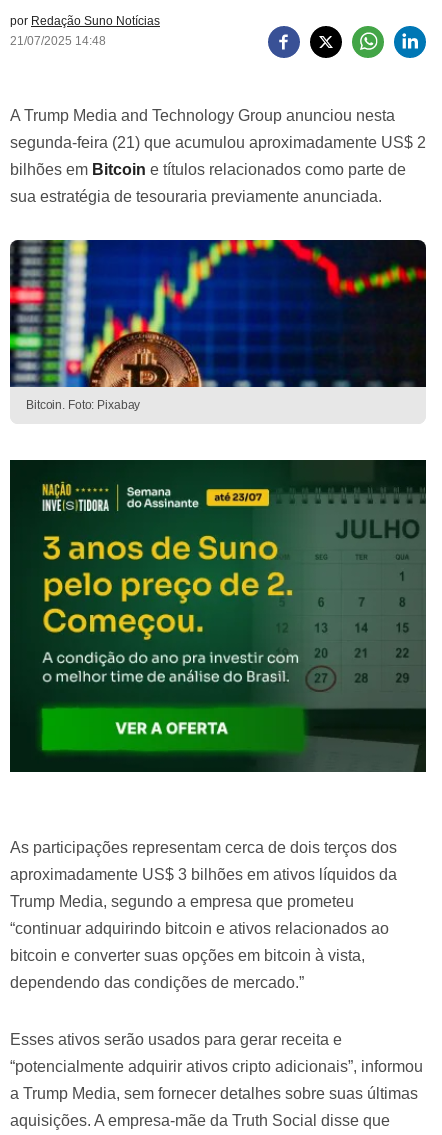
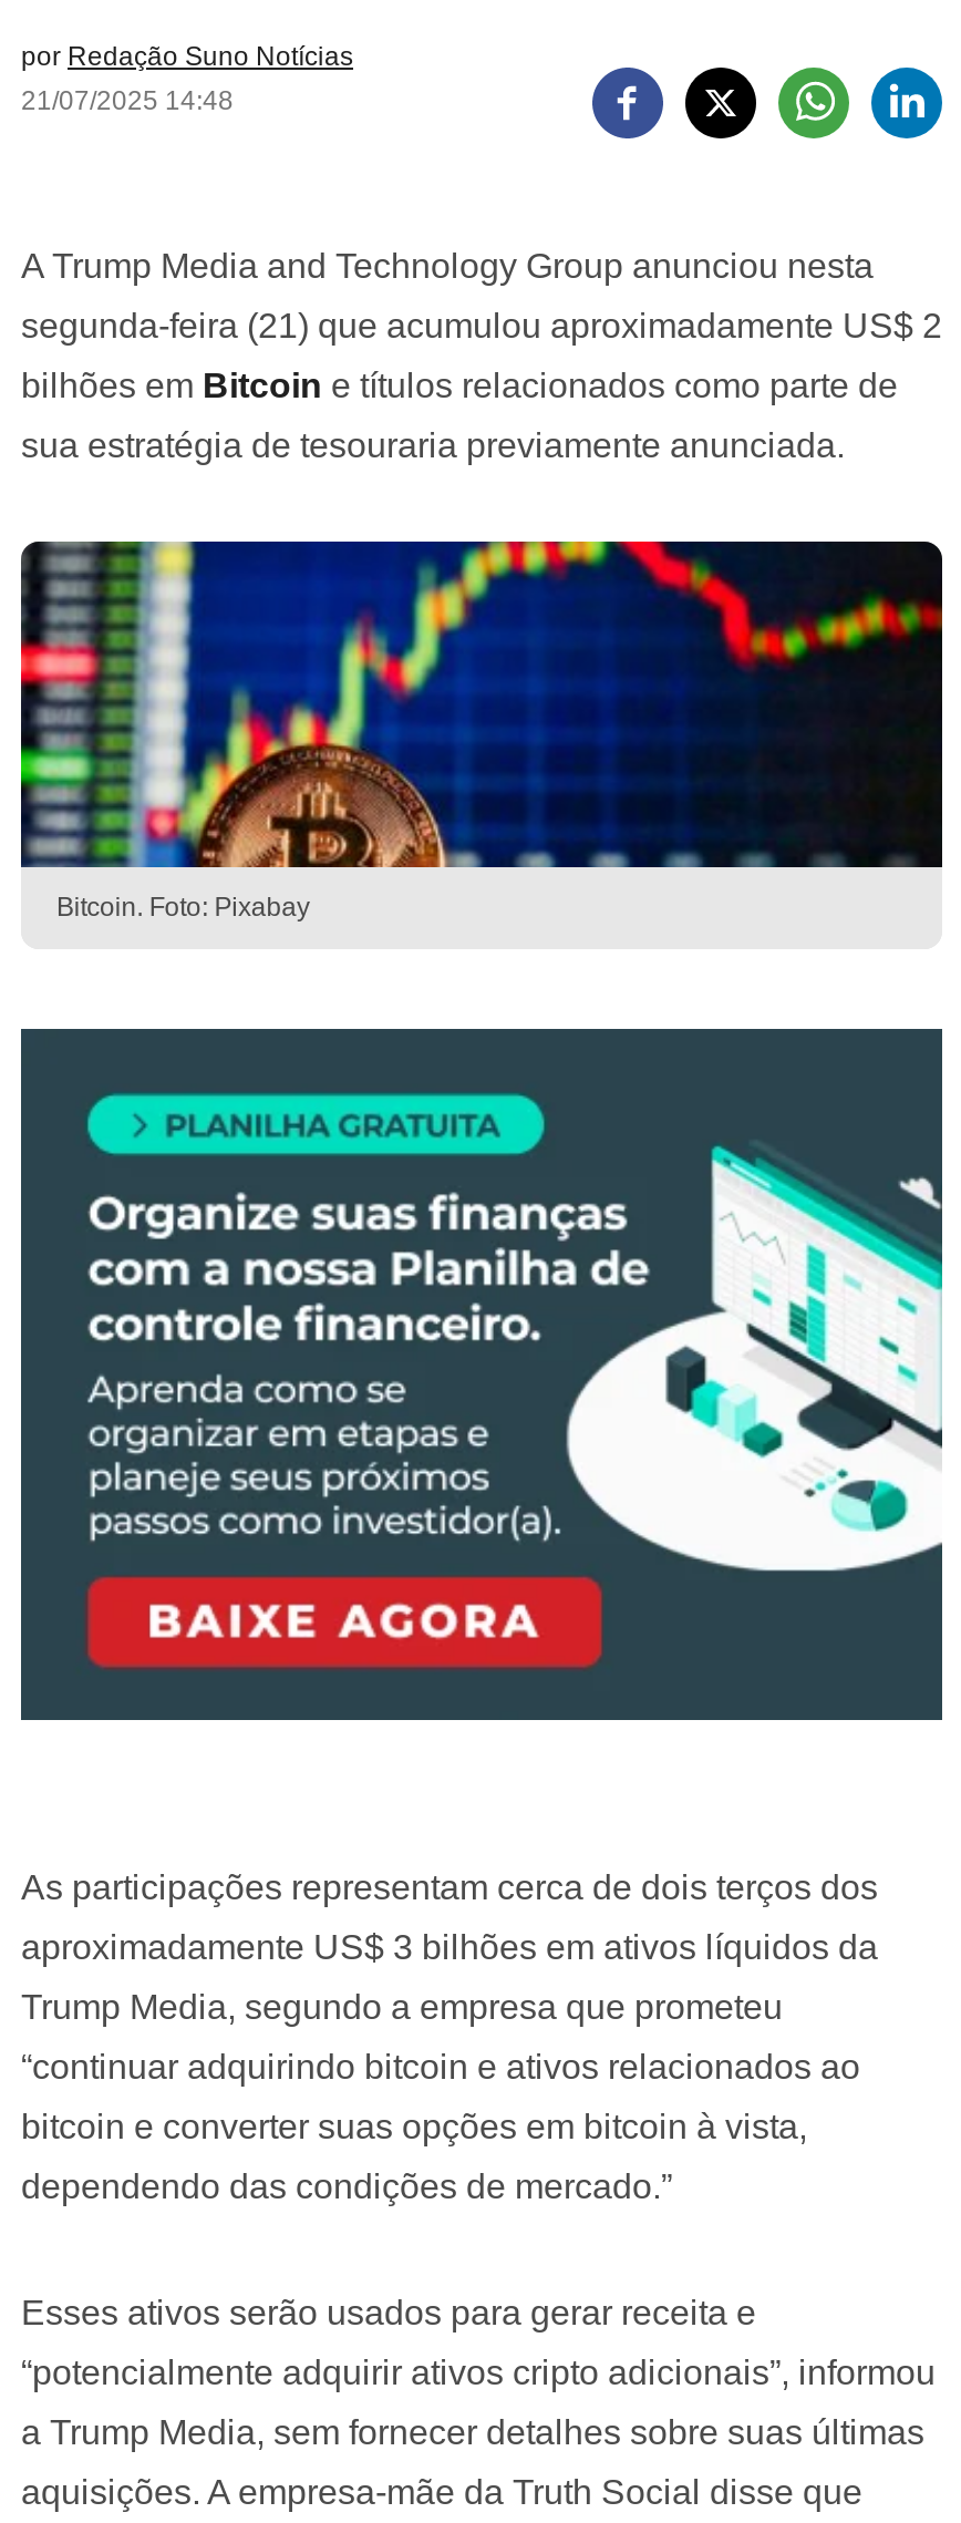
- [image]
+ [image]
